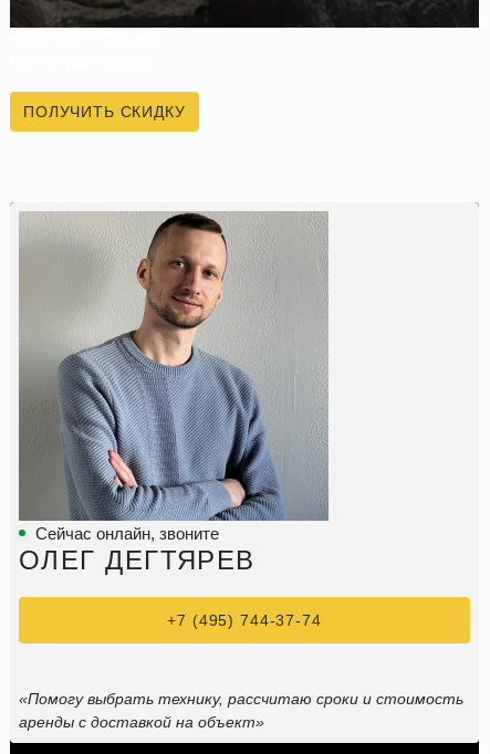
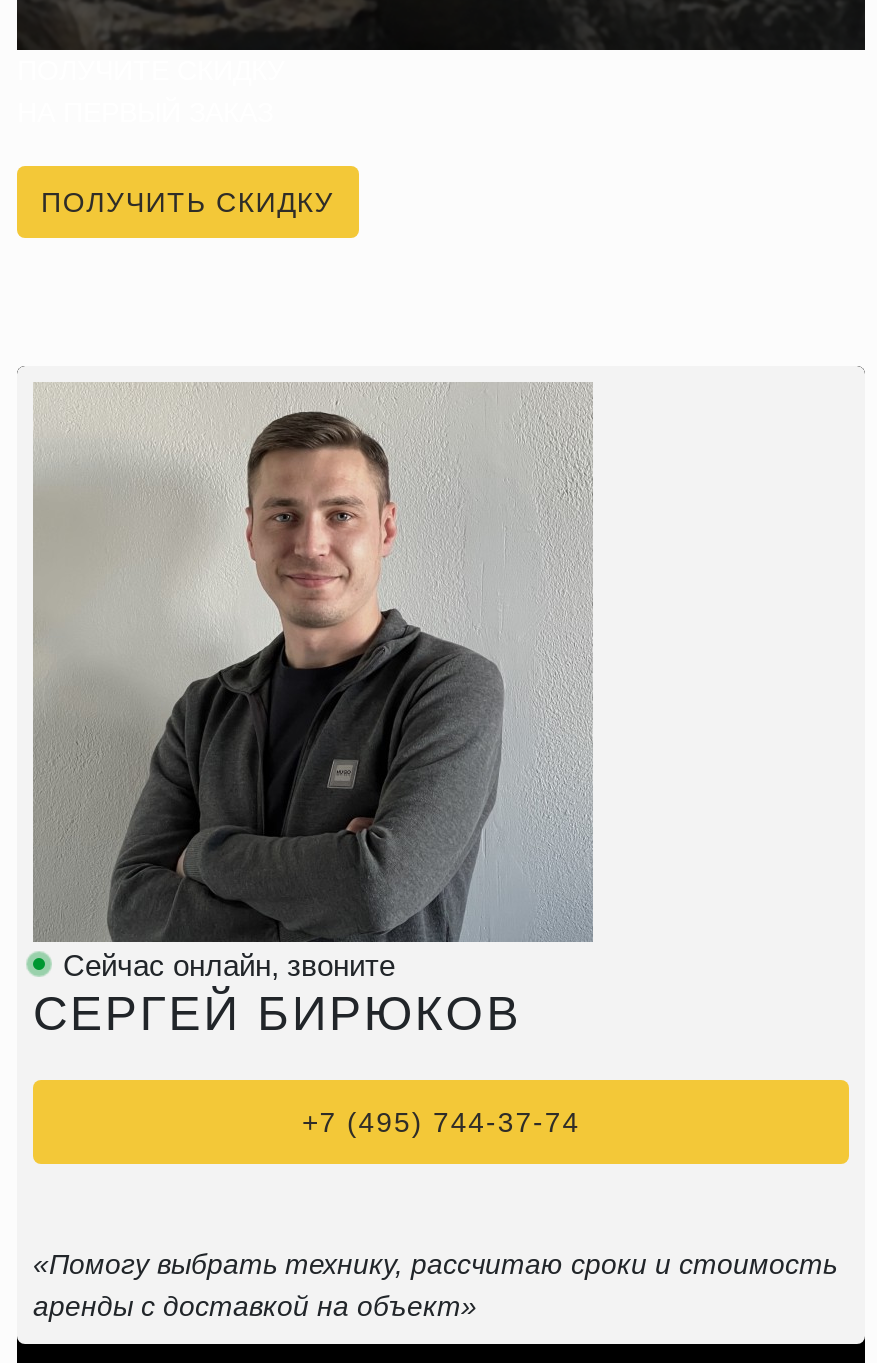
- [image]
- ОЛЕГ ДЕГТЯРЕВ
+ [image]
+ СЕРГЕЙ БИРЮКОВ
